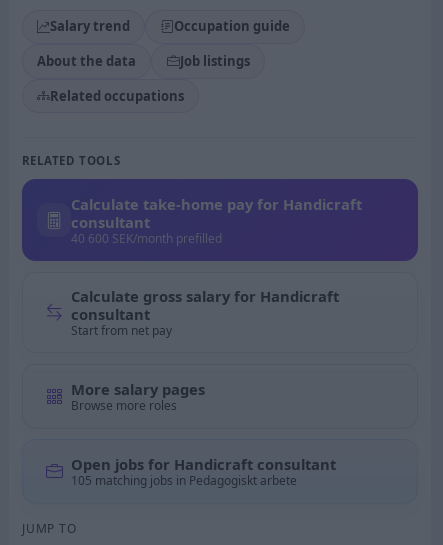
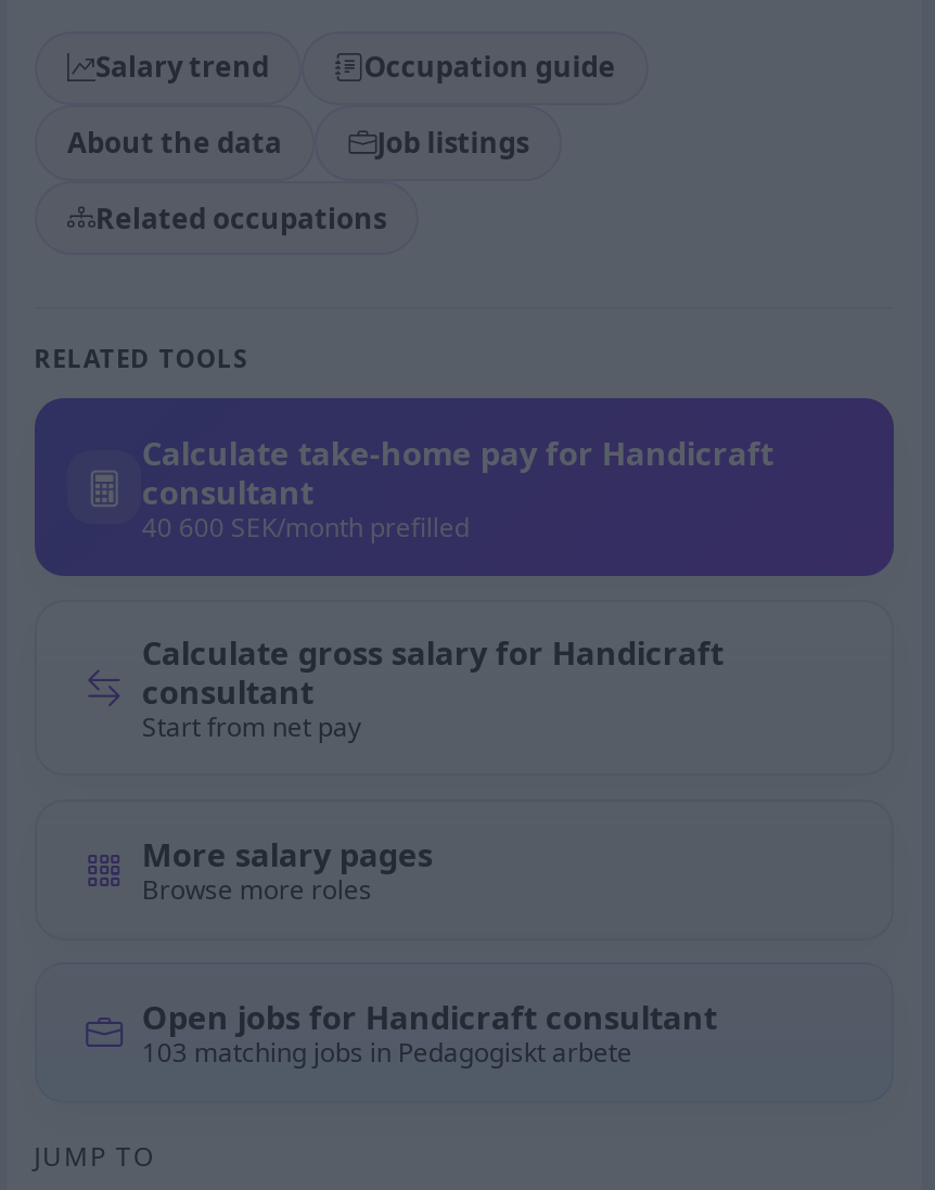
- 105 matching jobs in Pedagogiskt arbete
+ 103 matching jobs in Pedagogiskt arbete
